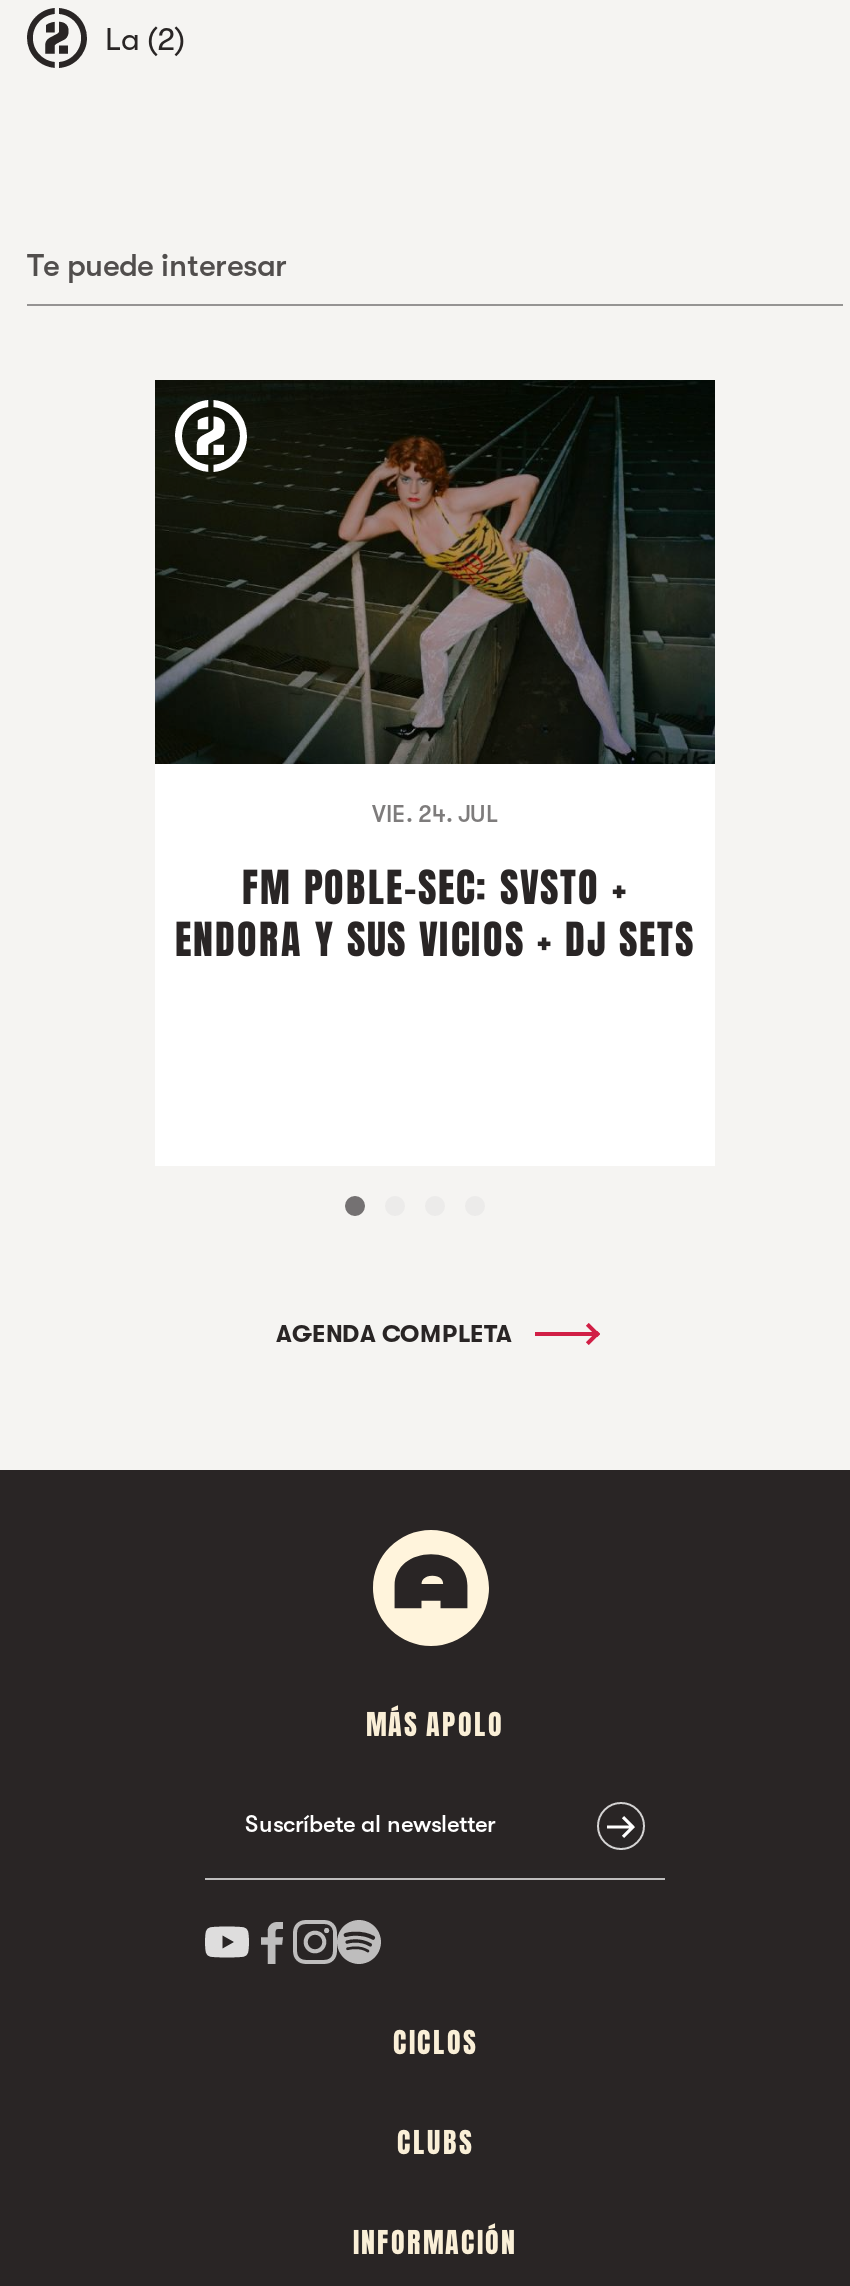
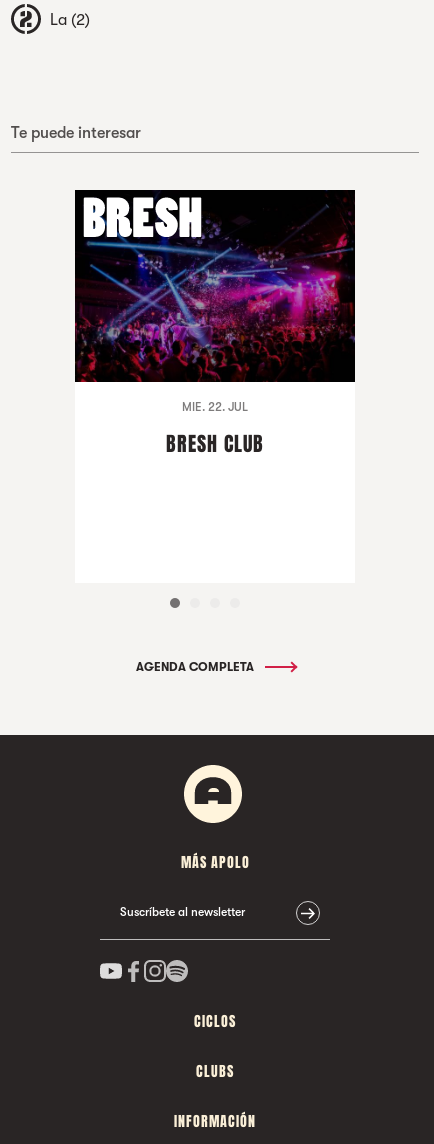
- [image]
- VIE. 24. JUL
+ [image]
+ MIE. 22. JUL

- FM POBLE-SEC: SVSTO +
- ENDORA Y SUS VICIOS + DJ SETS
+ BRESH CLUB
